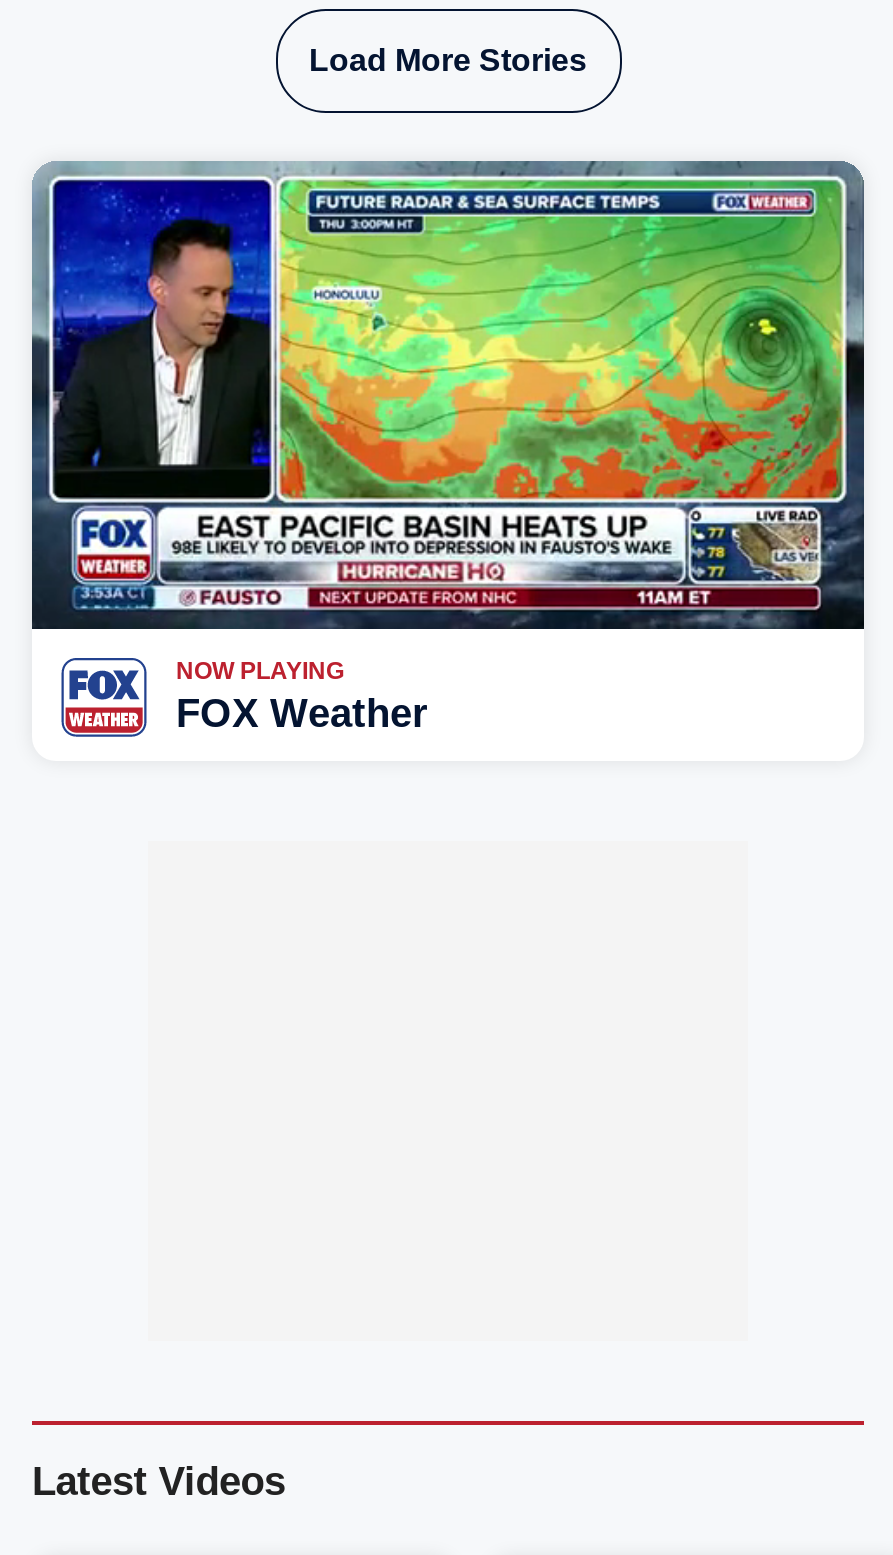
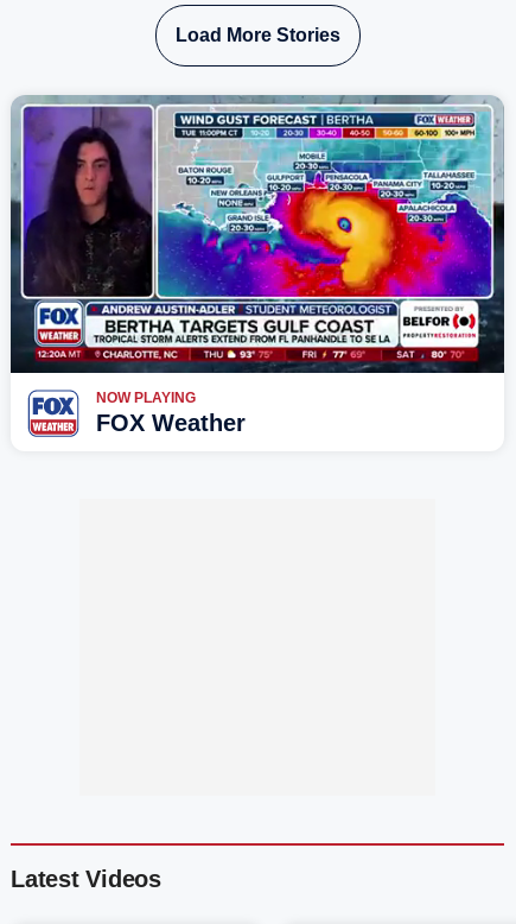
- [image]
+ [image]
